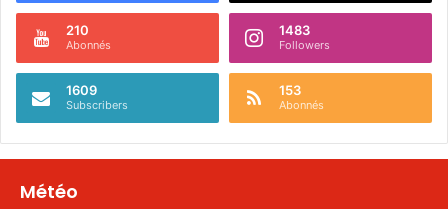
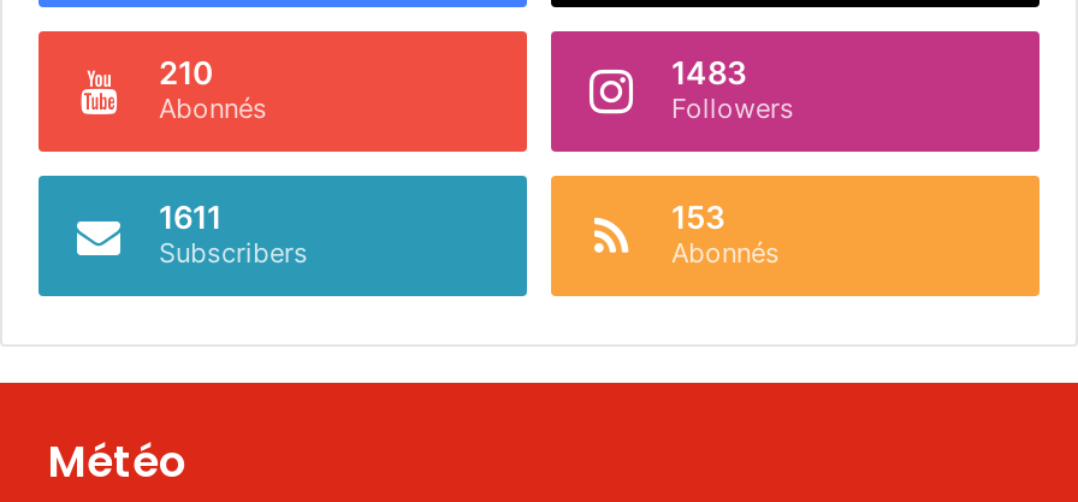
- 1609
+ 1611
